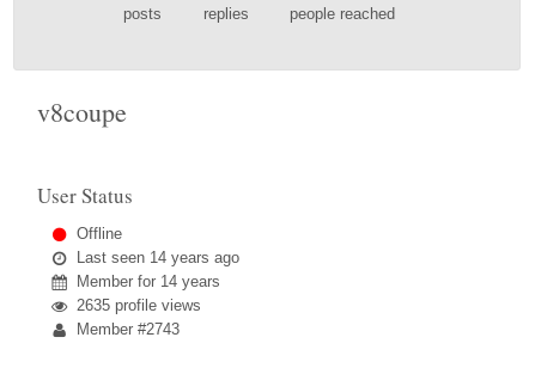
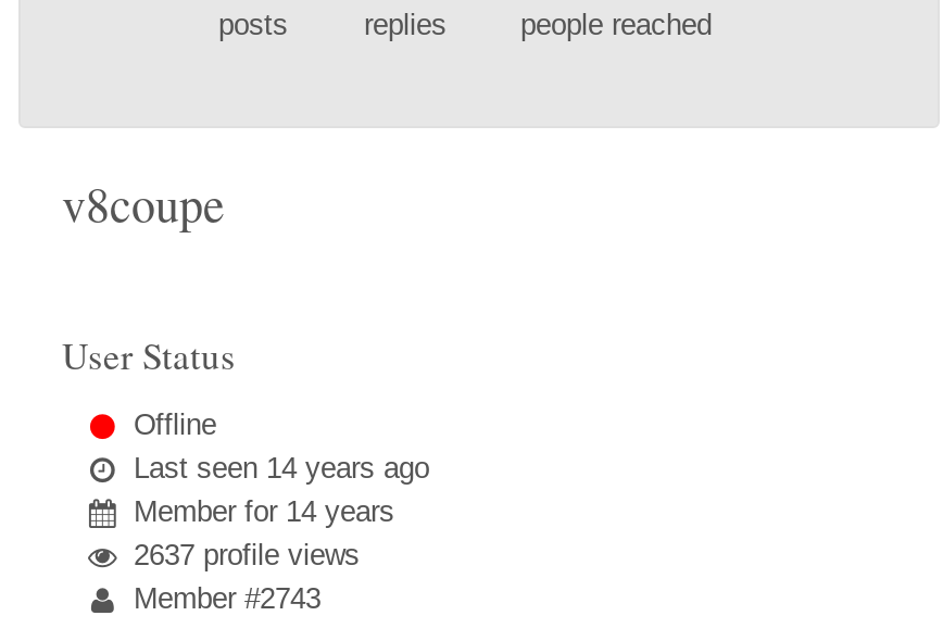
- 2635 profile views
+ 2637 profile views
